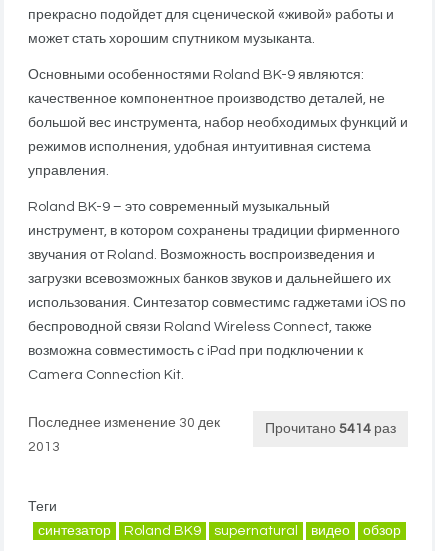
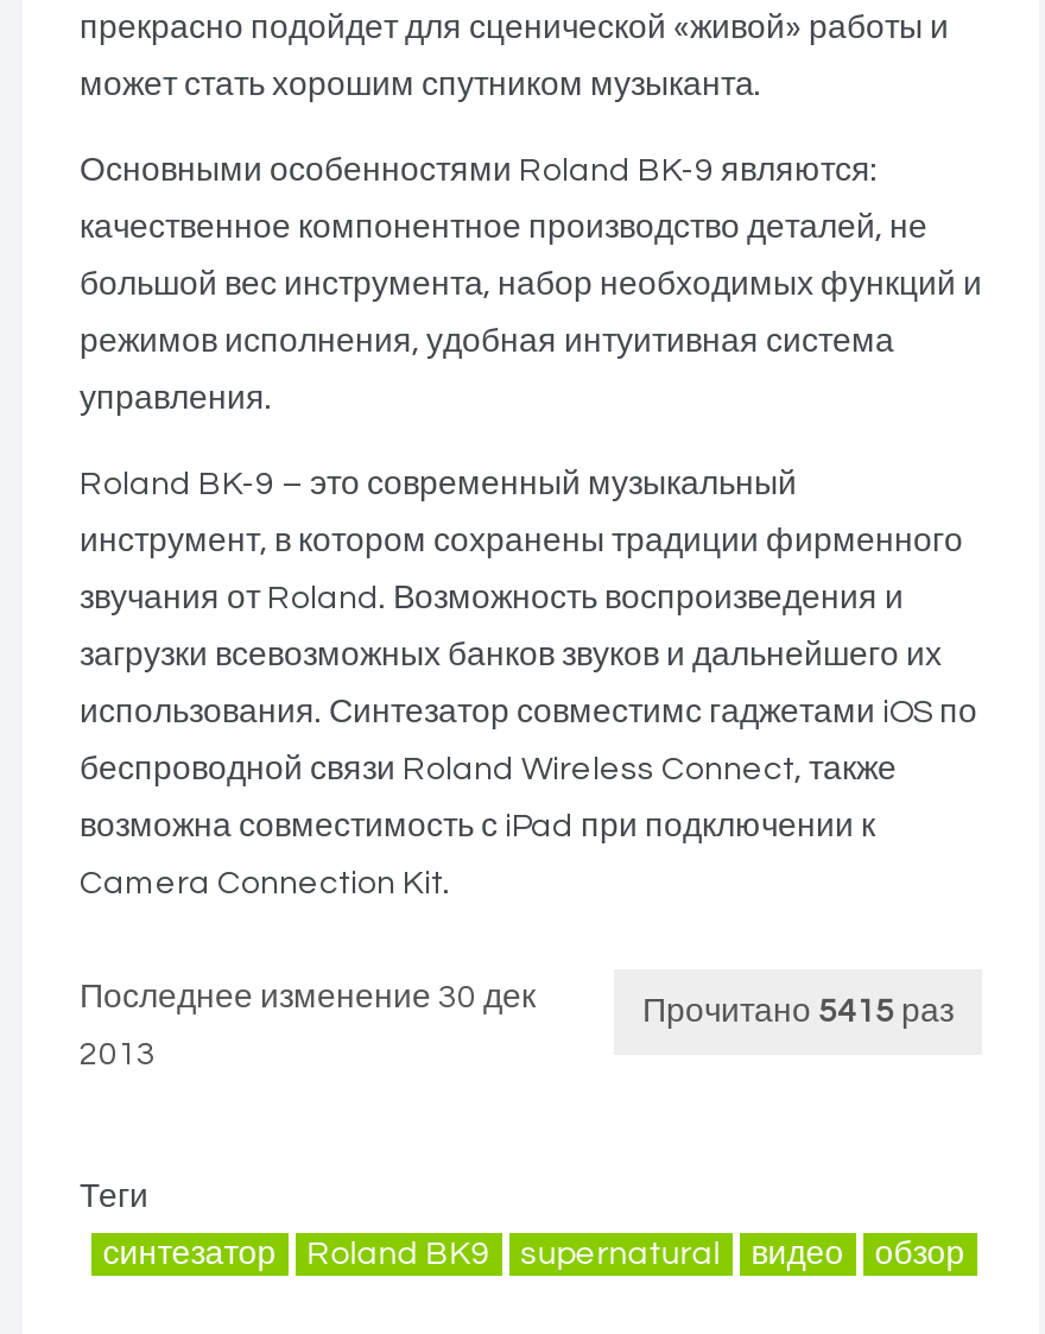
- Прочитано 5414 раз
+ Прочитано 5415 раз
